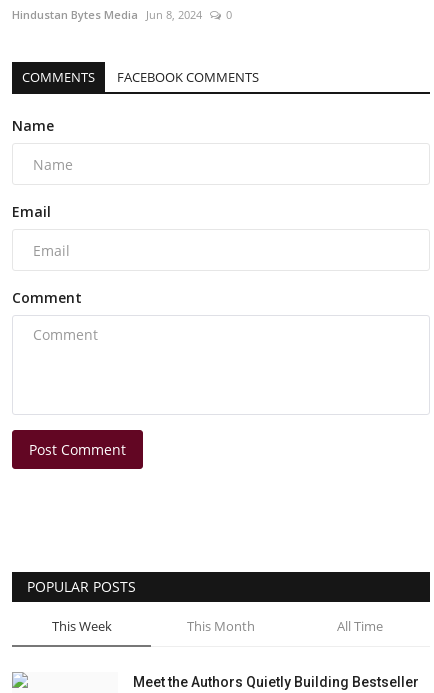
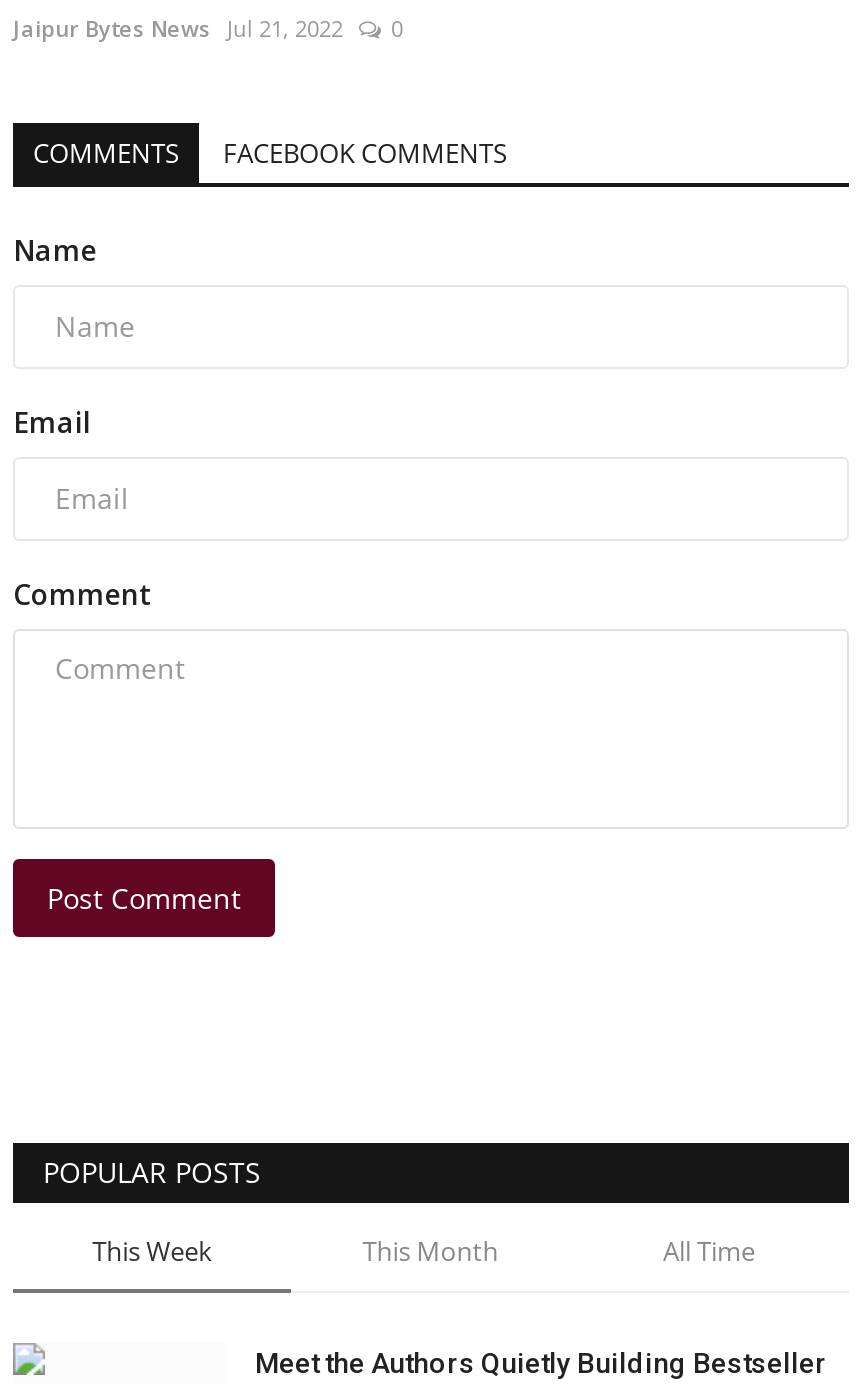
- Hindustan Bytes Media Jun 8, 2024
+ Jaipur Bytes News Jul 21, 2022
